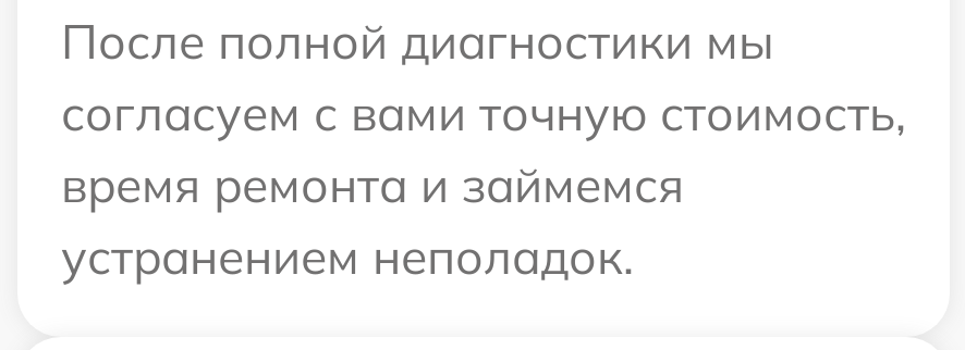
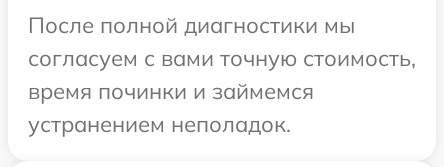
- время ремонта и займемся
+ время починки и займемся
